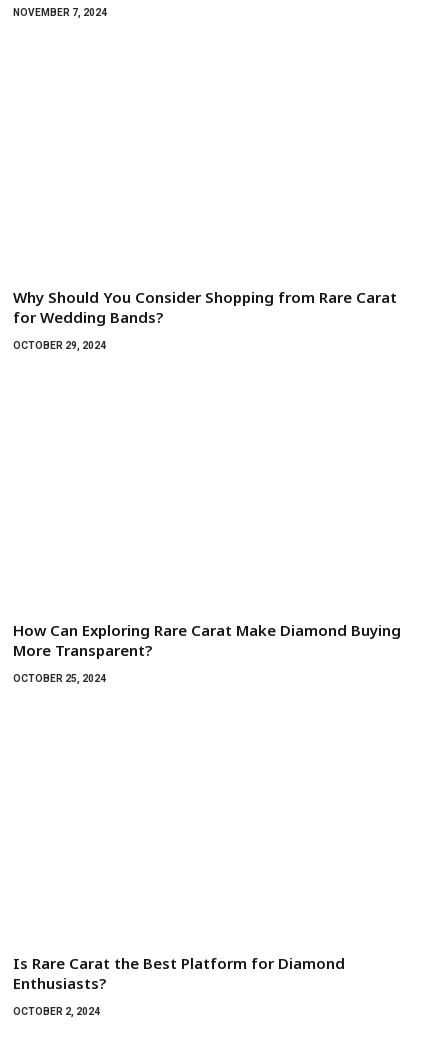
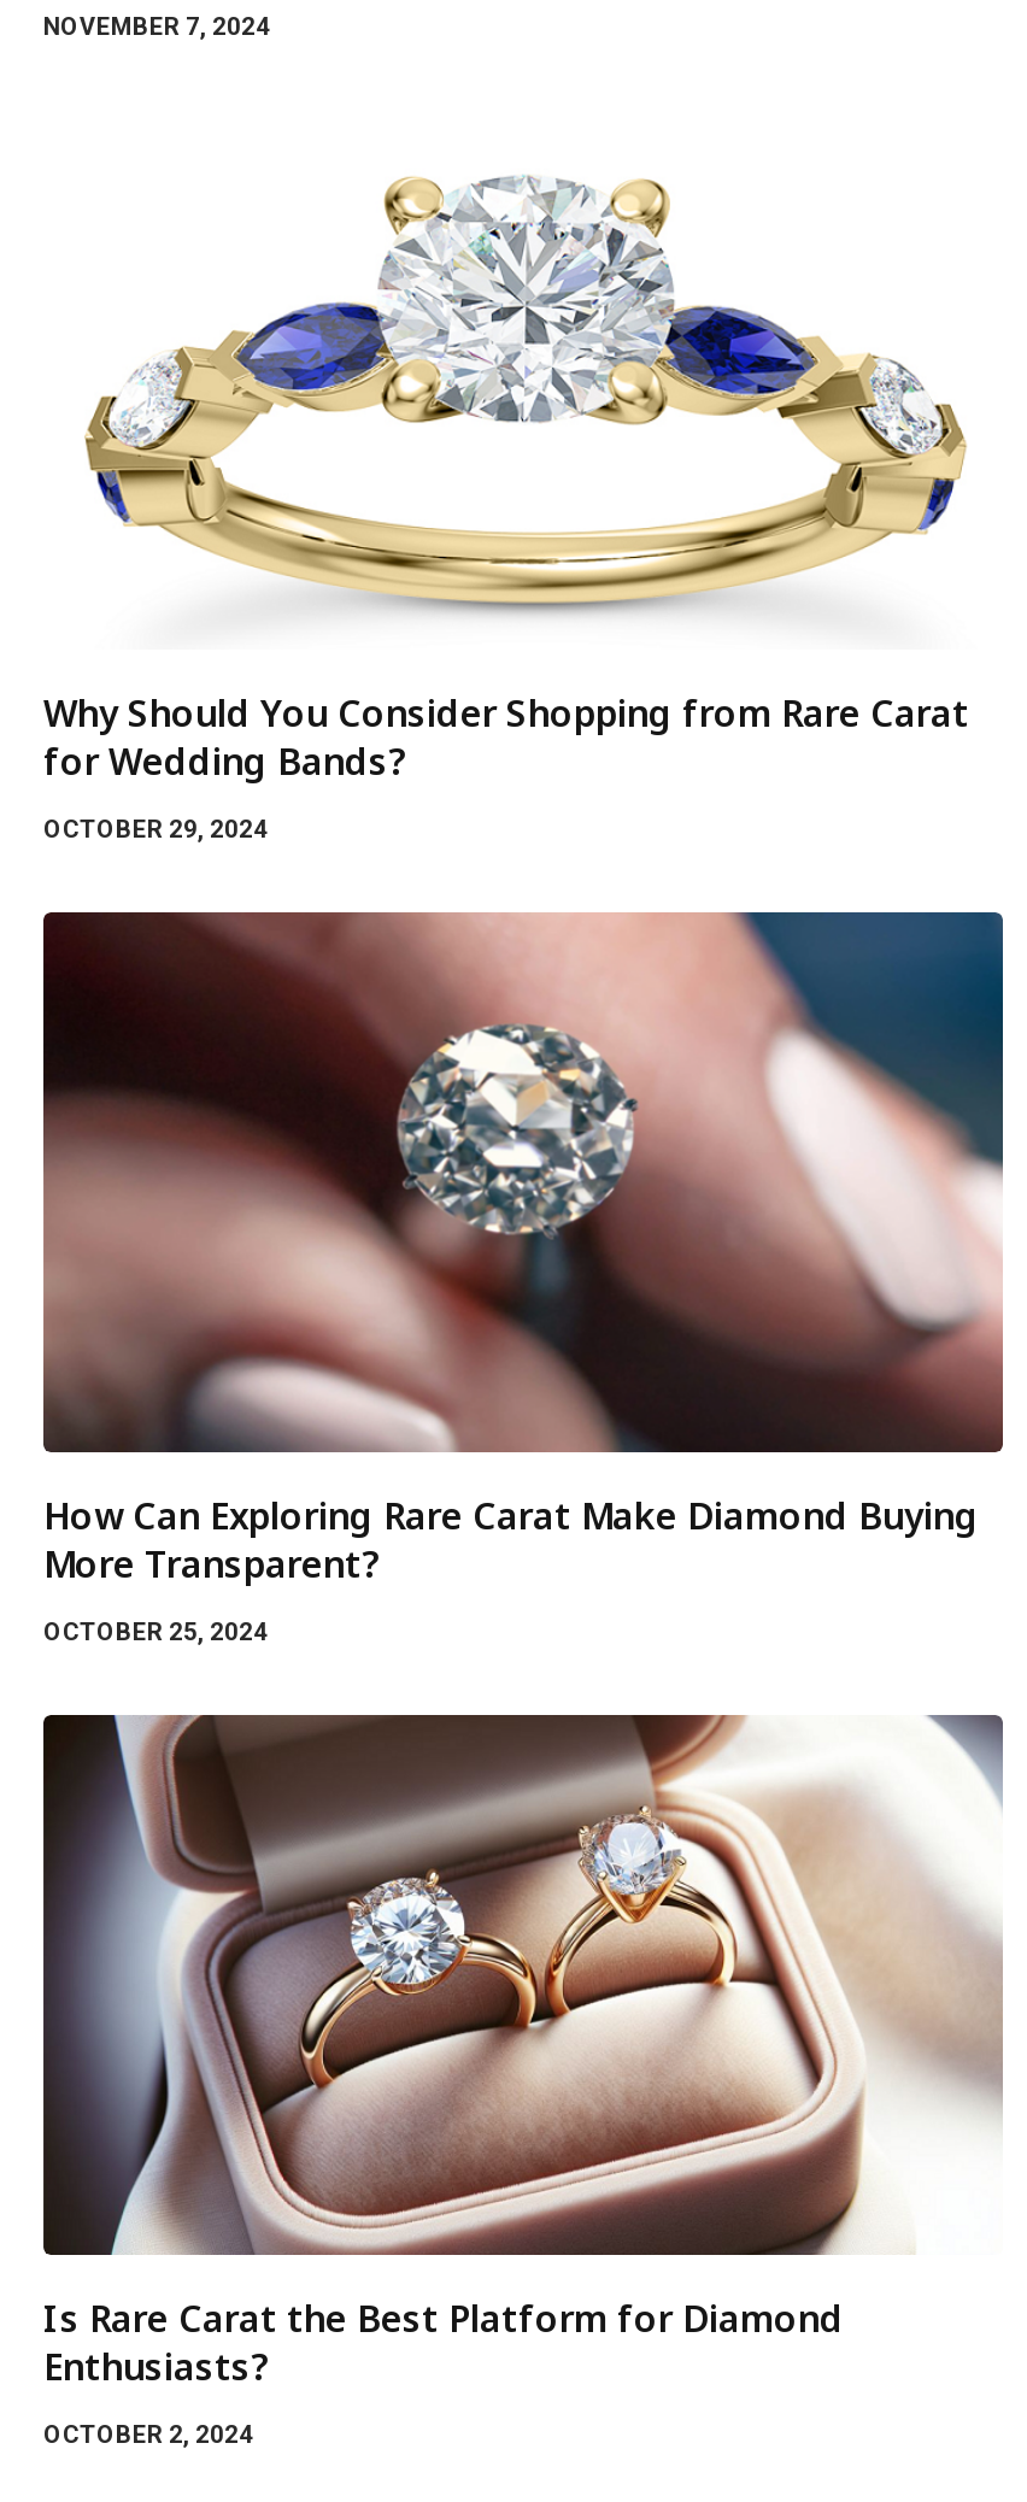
+ [image]

+ [image]

+ [image]
